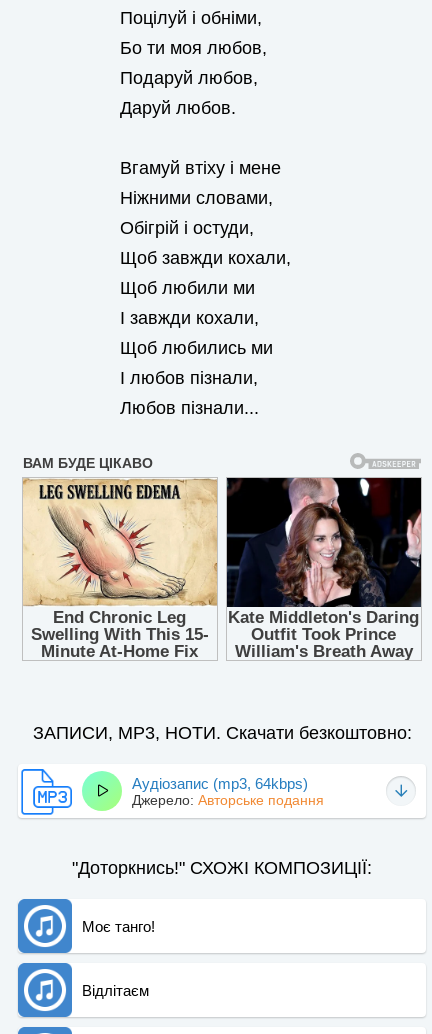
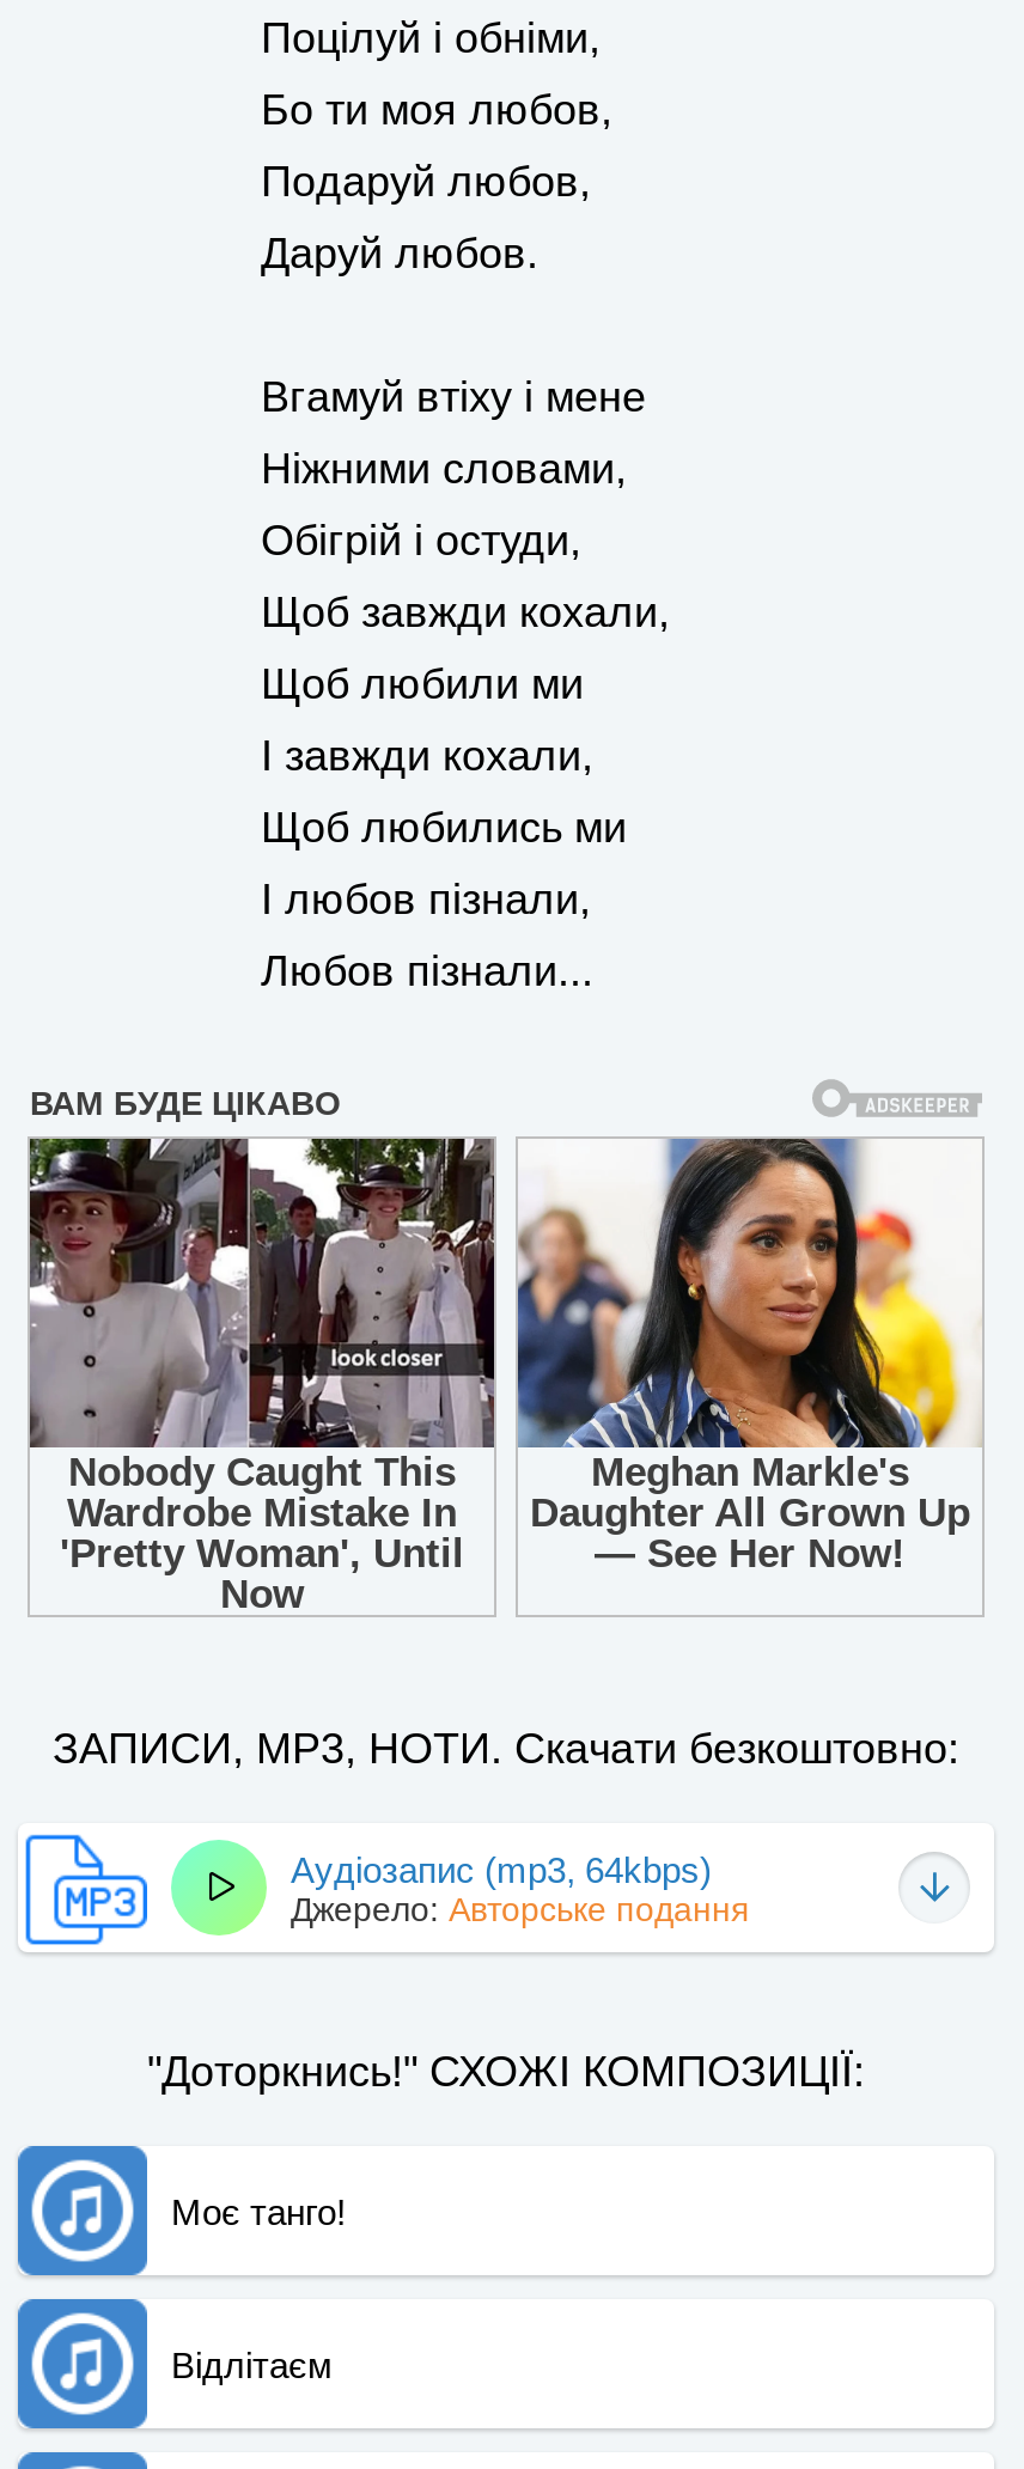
- [image]
+ [image]

- [image]
+ [image]
